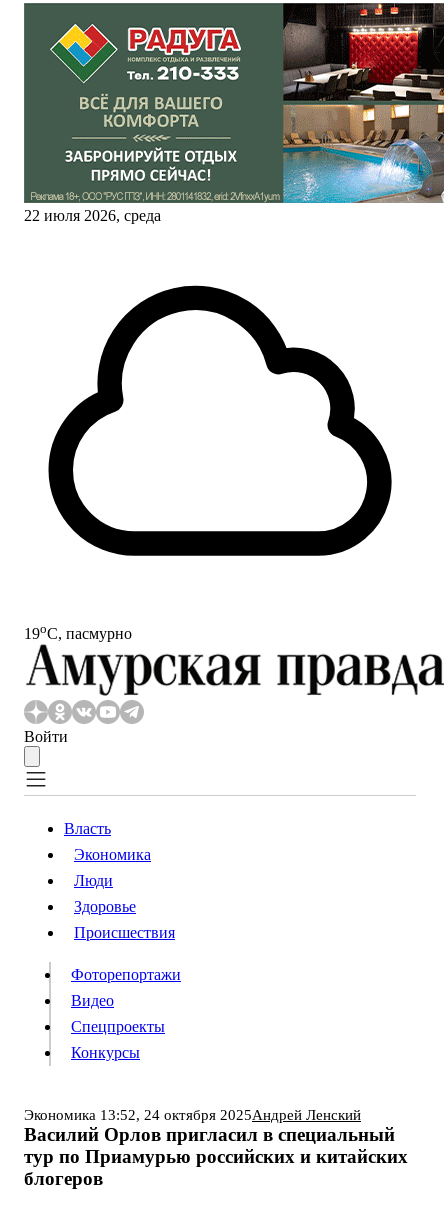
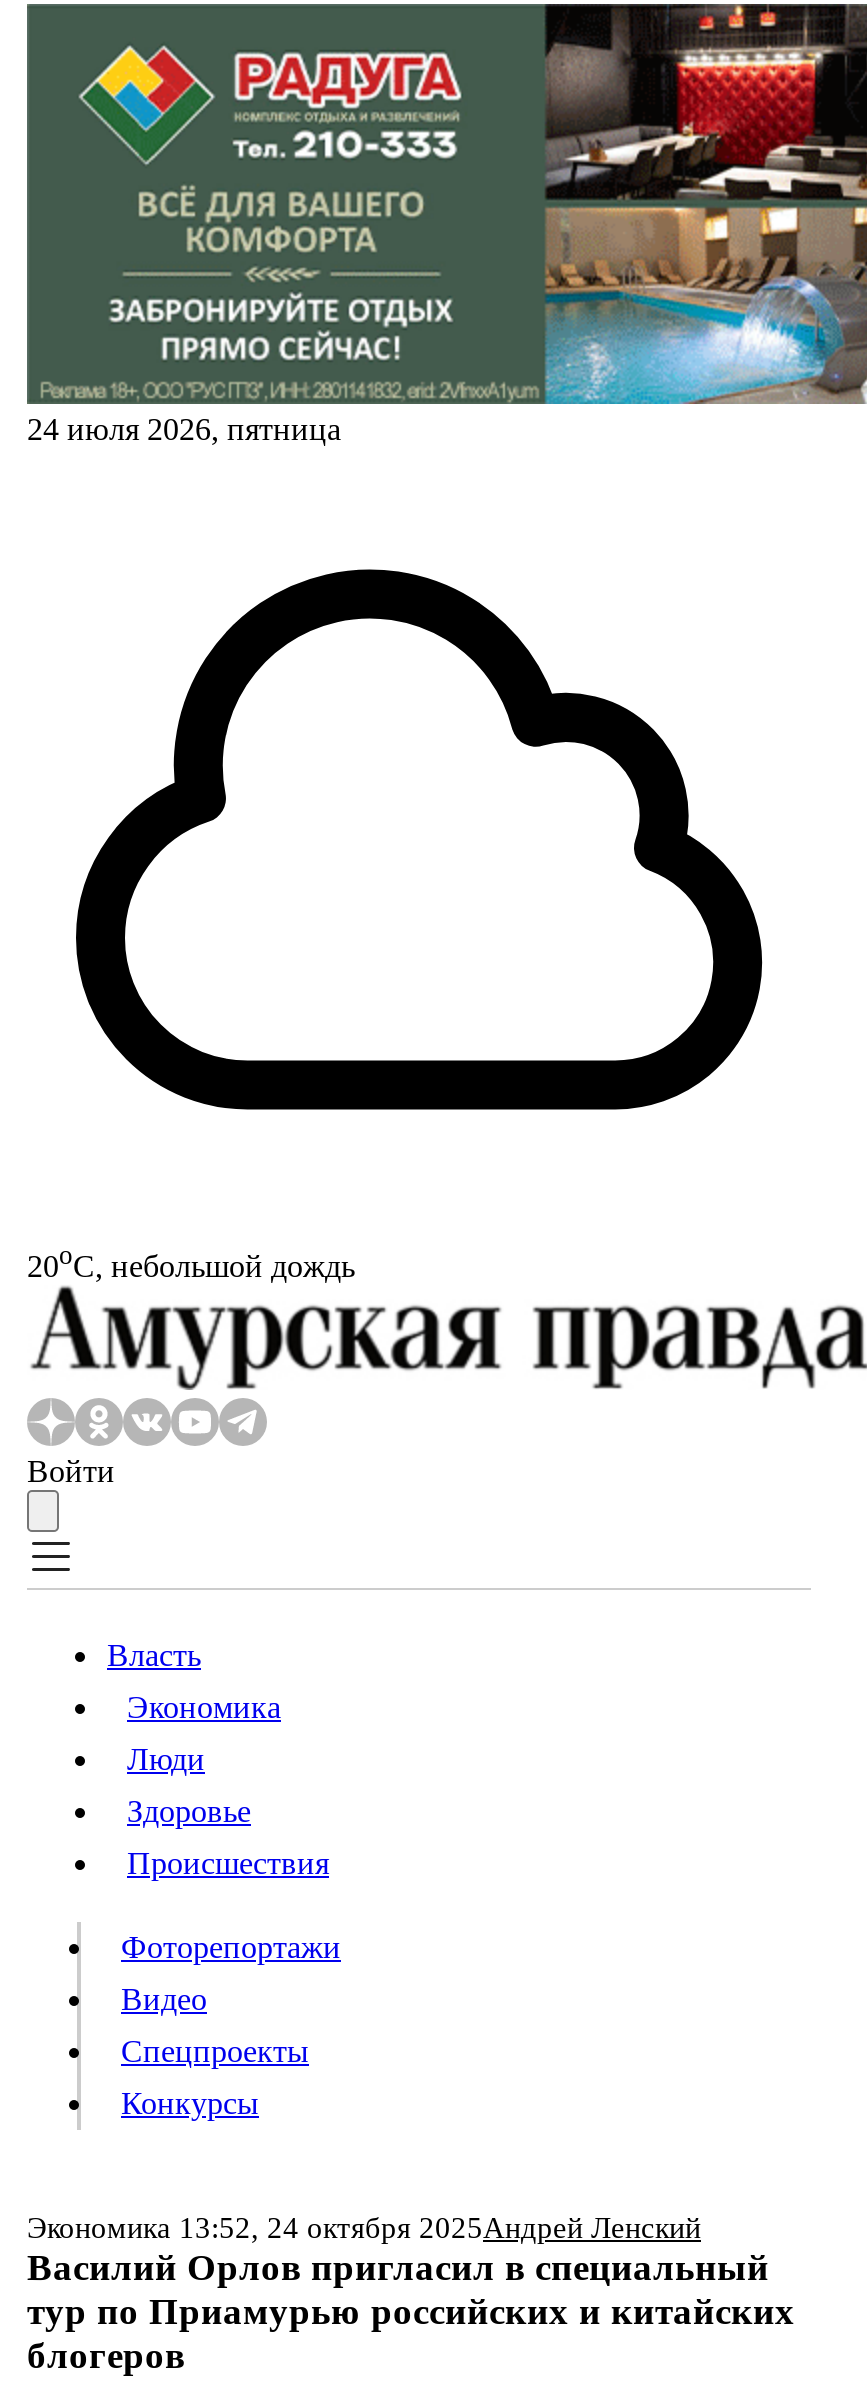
- 22 июля 2026, среда
+ 24 июля 2026, пятница

- 19oС, пасмурно
+ 20oС, небольшой дождь
